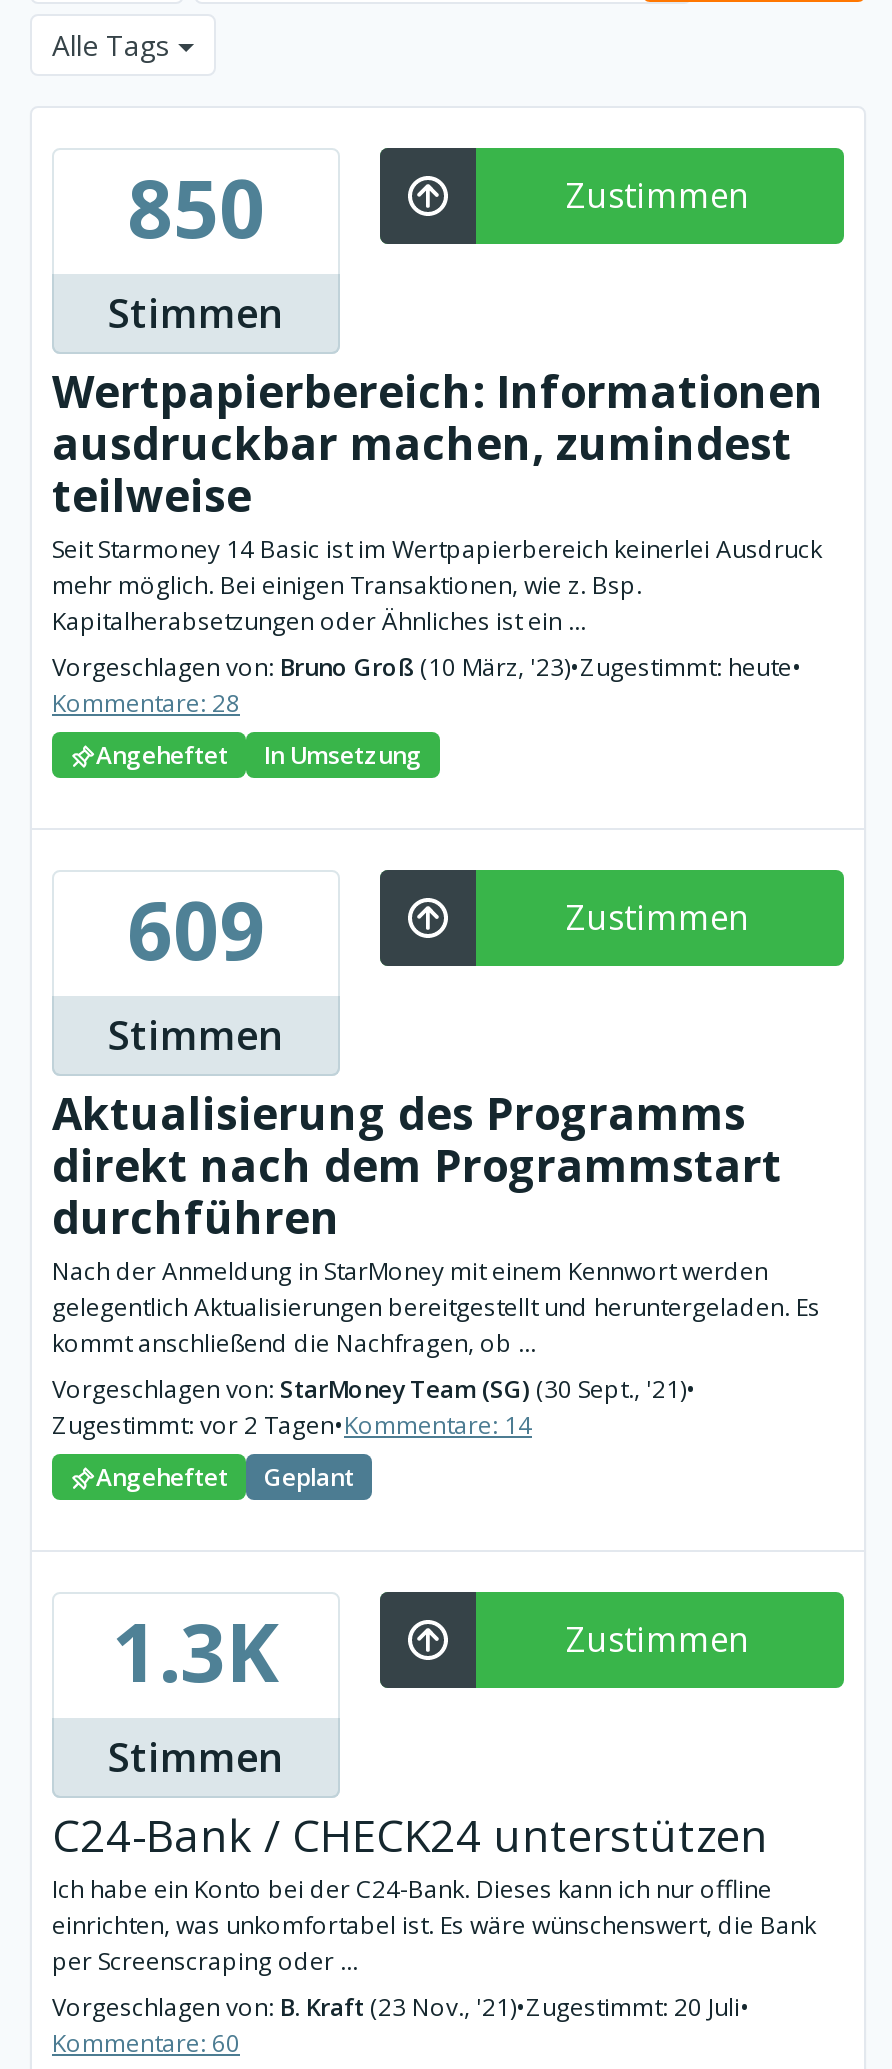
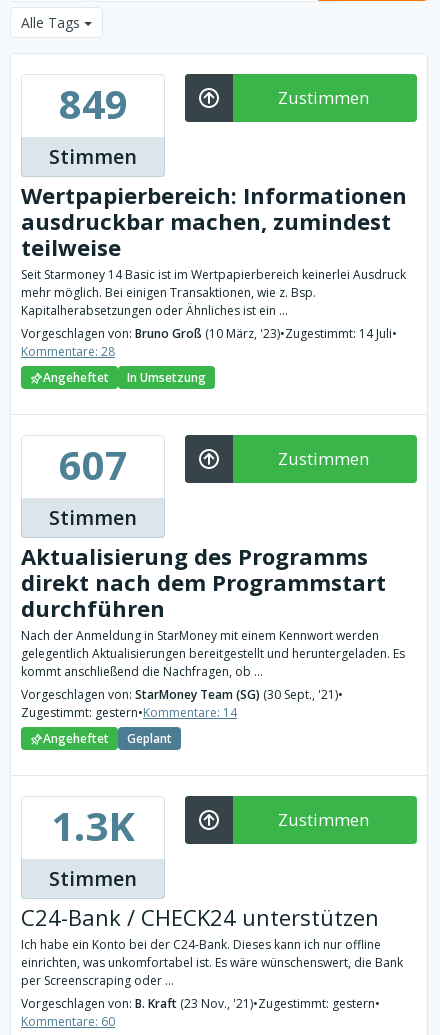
- 850
+ 849

- Vorgeschlagen von: Bruno Groß (10 März, '23)•Zugestimmt: heute•
+ Vorgeschlagen von: Bruno Groß (10 März, '23)•Zugestimmt: 14 Juli•

- 609
+ 607

- Zugestimmt: vor 2 Tagen•Kommentare: 14
+ Zugestimmt: gestern•Kommentare: 14

- Vorgeschlagen von: B. Kraft (23 Nov., '21) •Zugestimmt: 20 Juli•
+ Vorgeschlagen von: B. Kraft (23 Nov., '21) •Zugestimmt: gestern•
